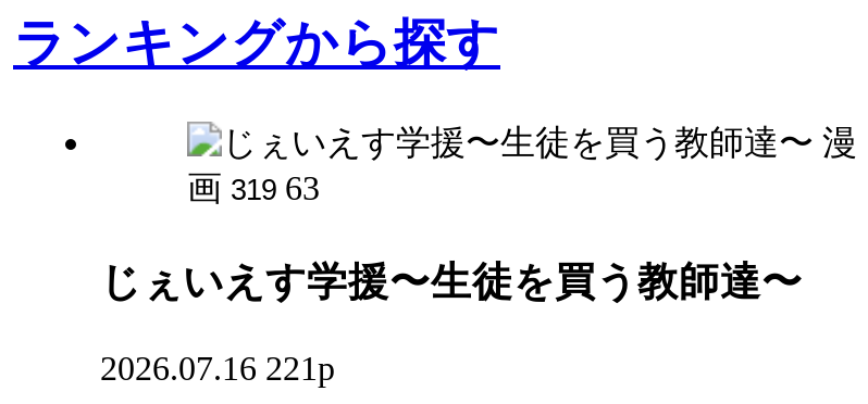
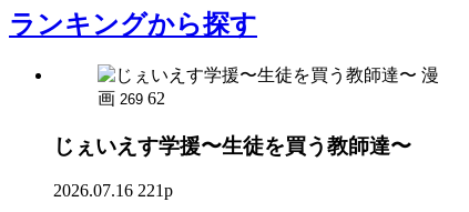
- 画 319 63
+ 画 269 62
